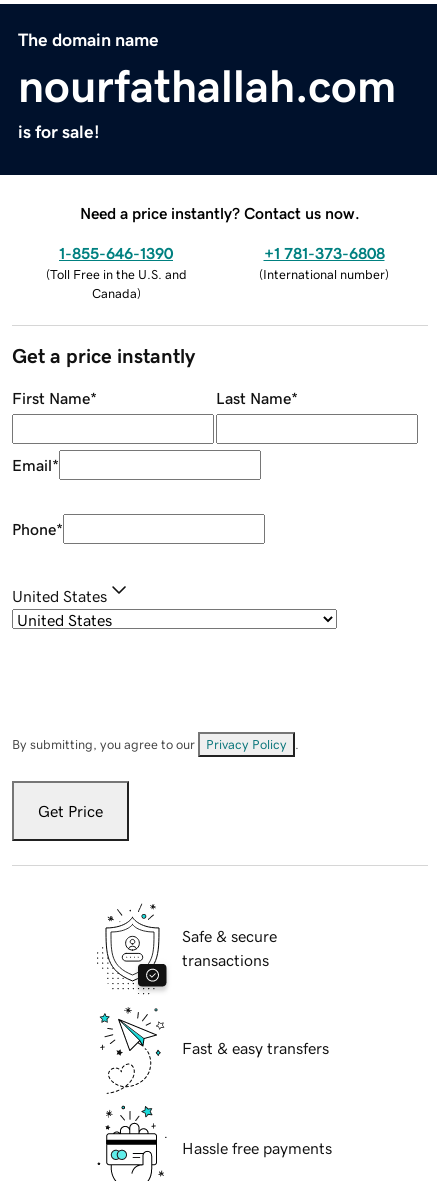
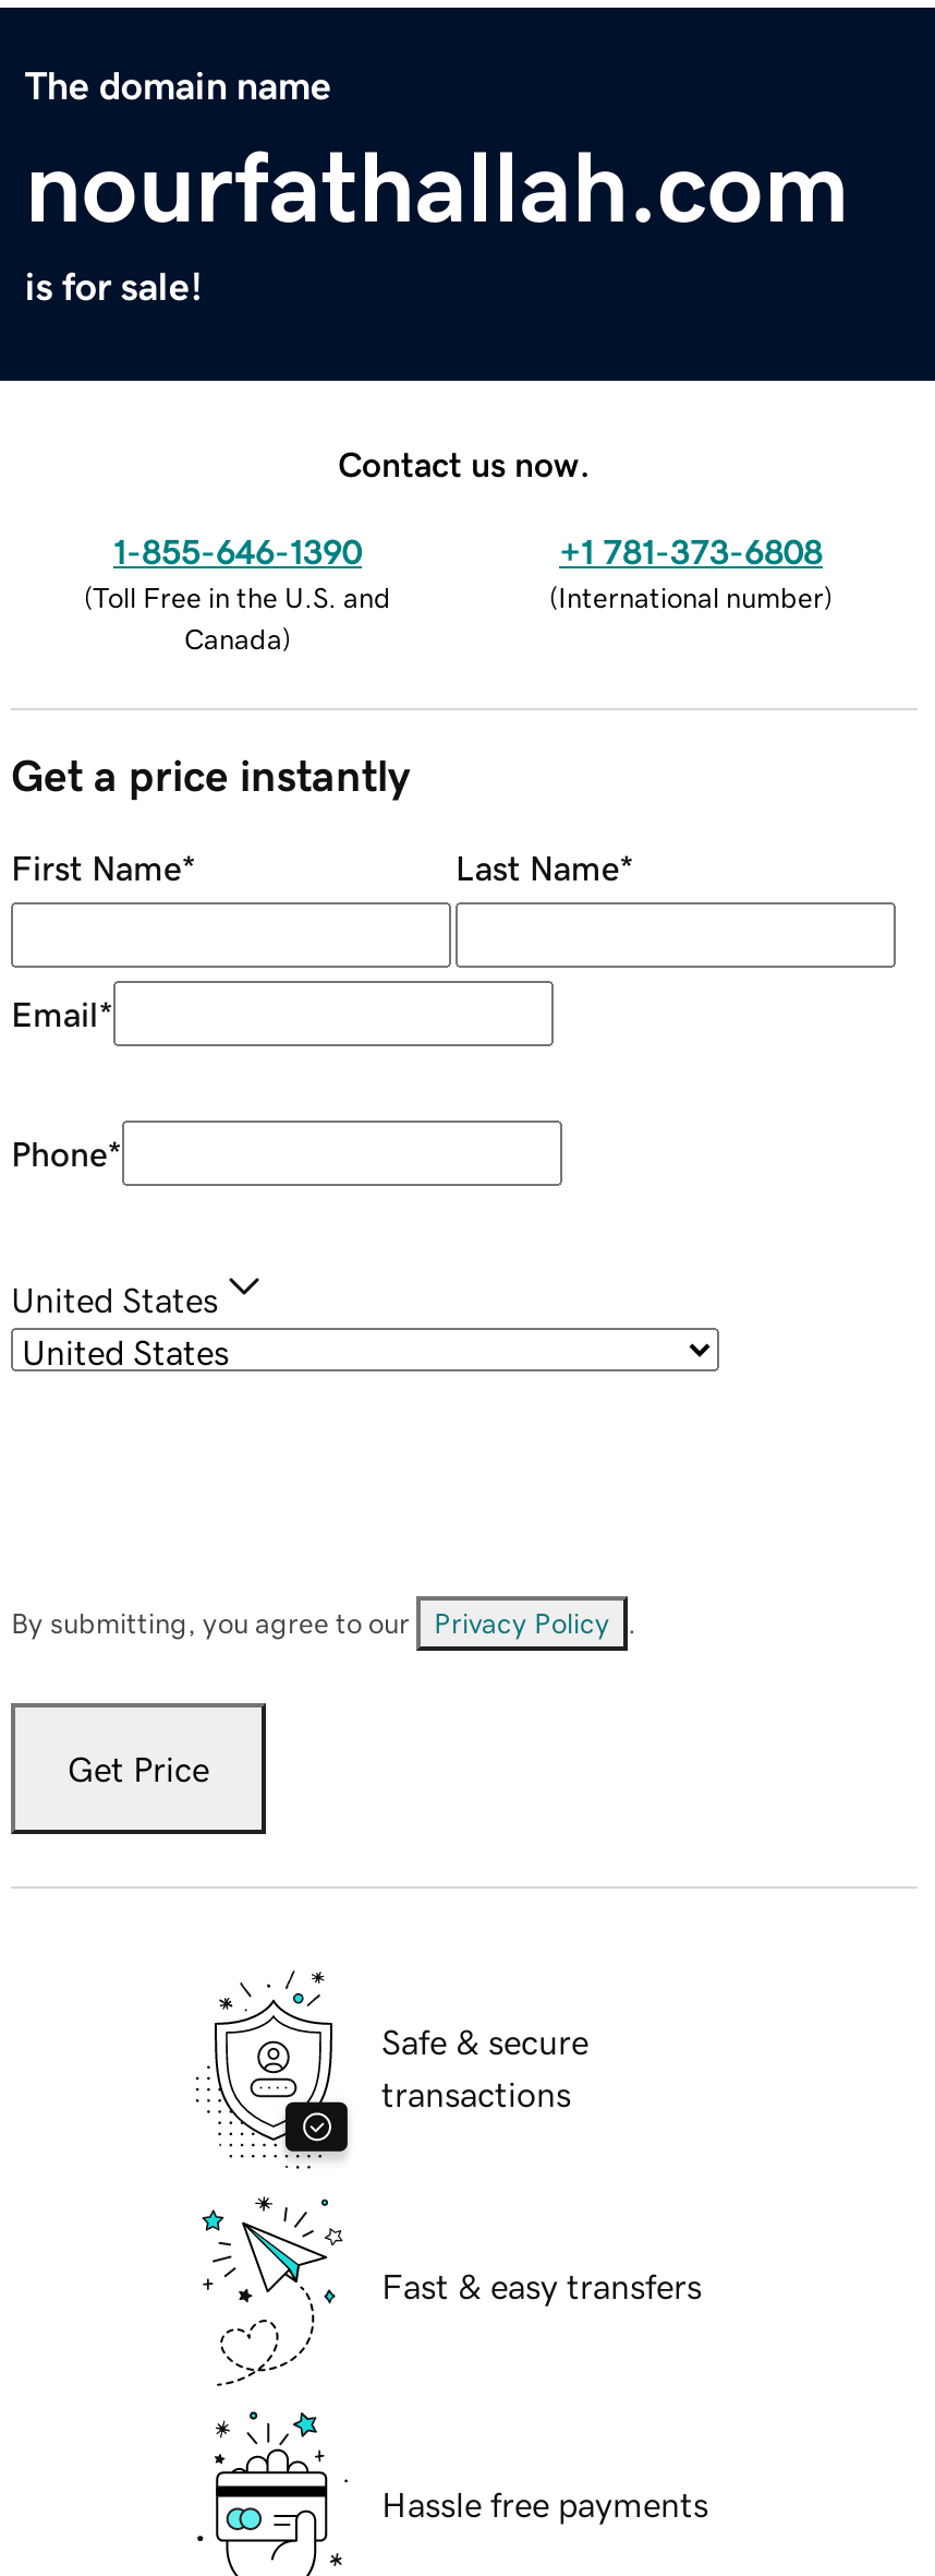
- Need a price instantly? Contact us now.
+ Contact us now.
